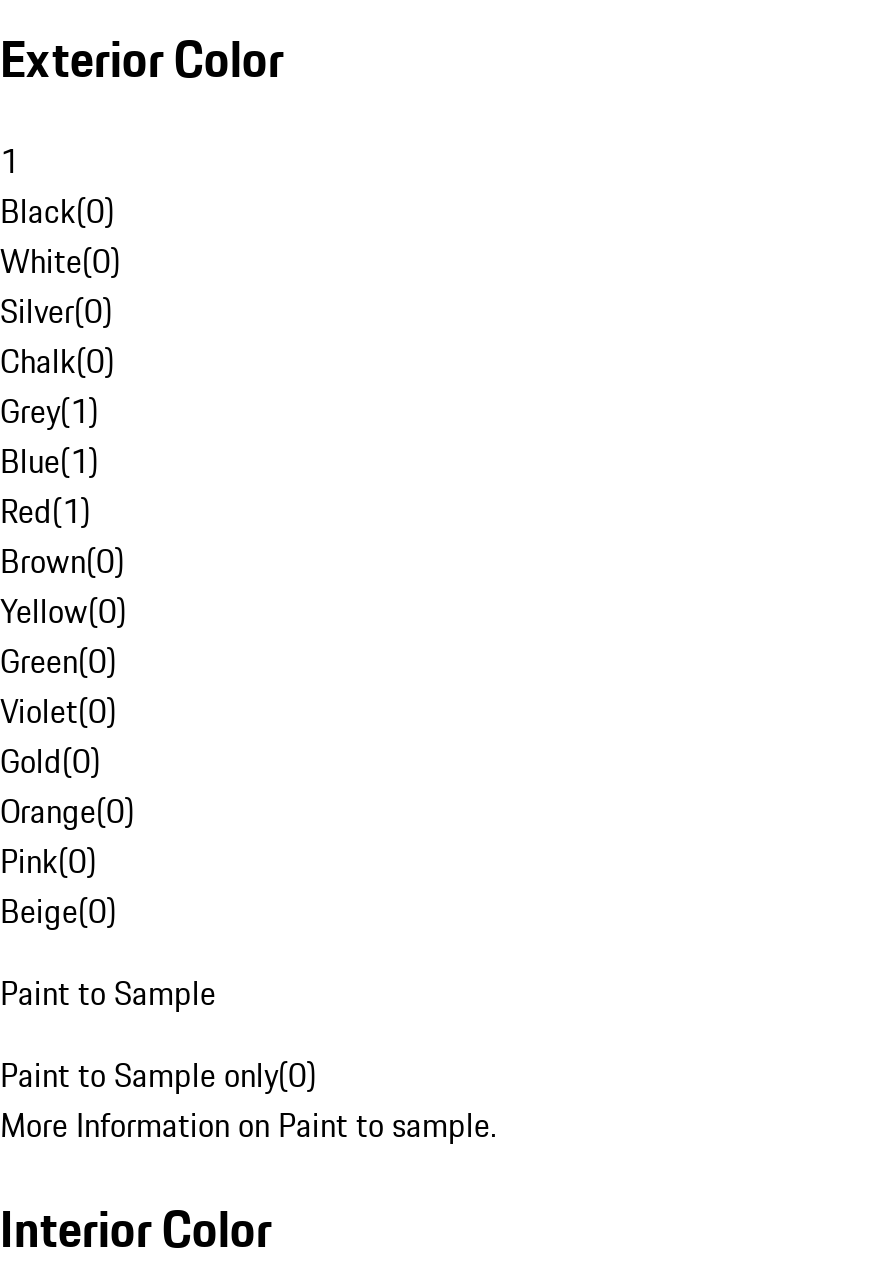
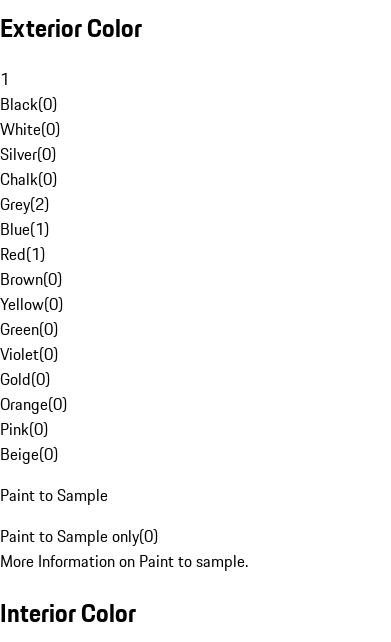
- Grey(1)
+ Grey(2)
